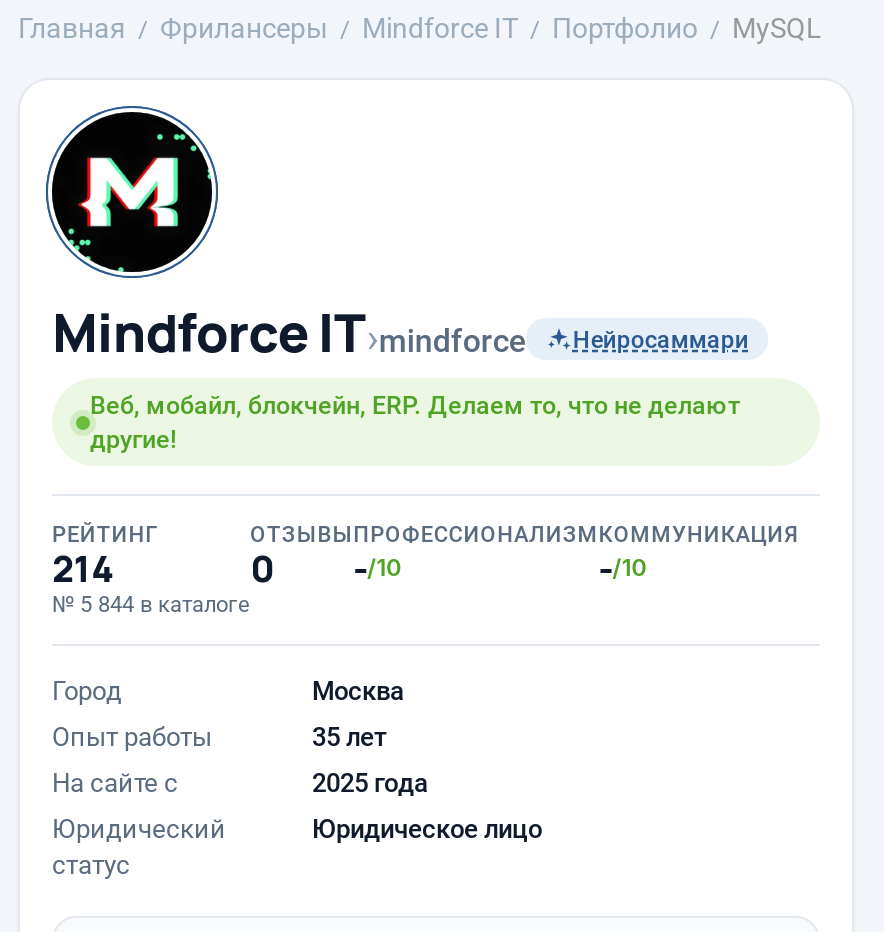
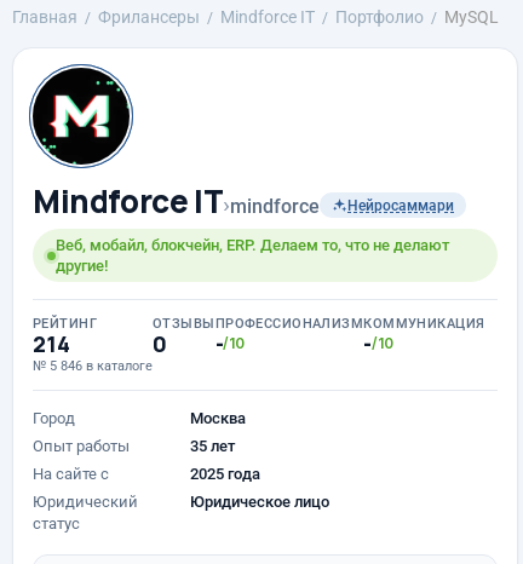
- № 5 844 в каталоге
+ № 5 846 в каталоге
